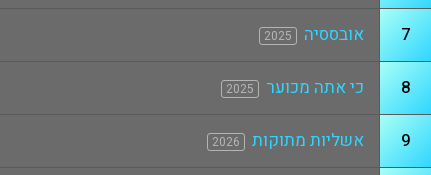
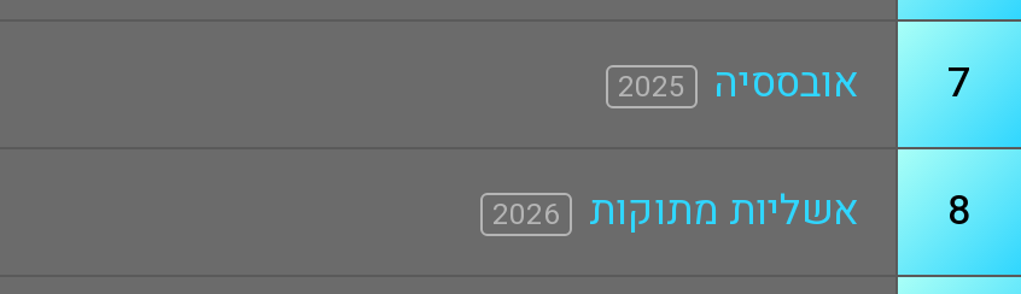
- כי אתה מכוער
- 2025
- 9
